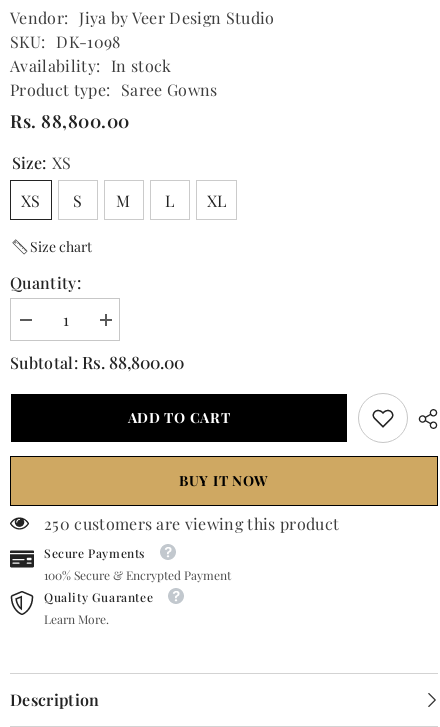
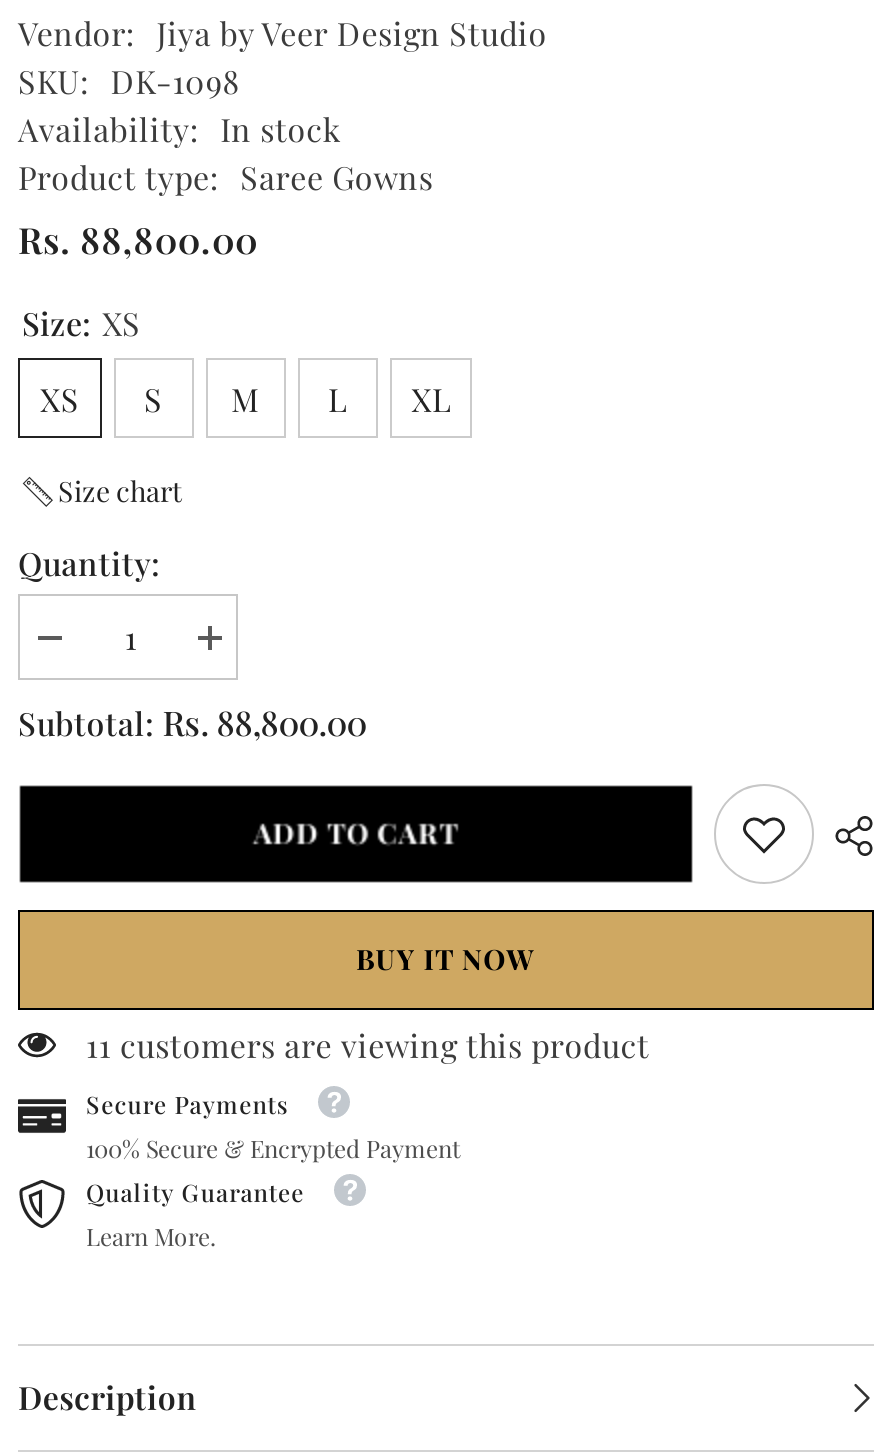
- 250 customers are viewing this product
+ 11 customers are viewing this product
